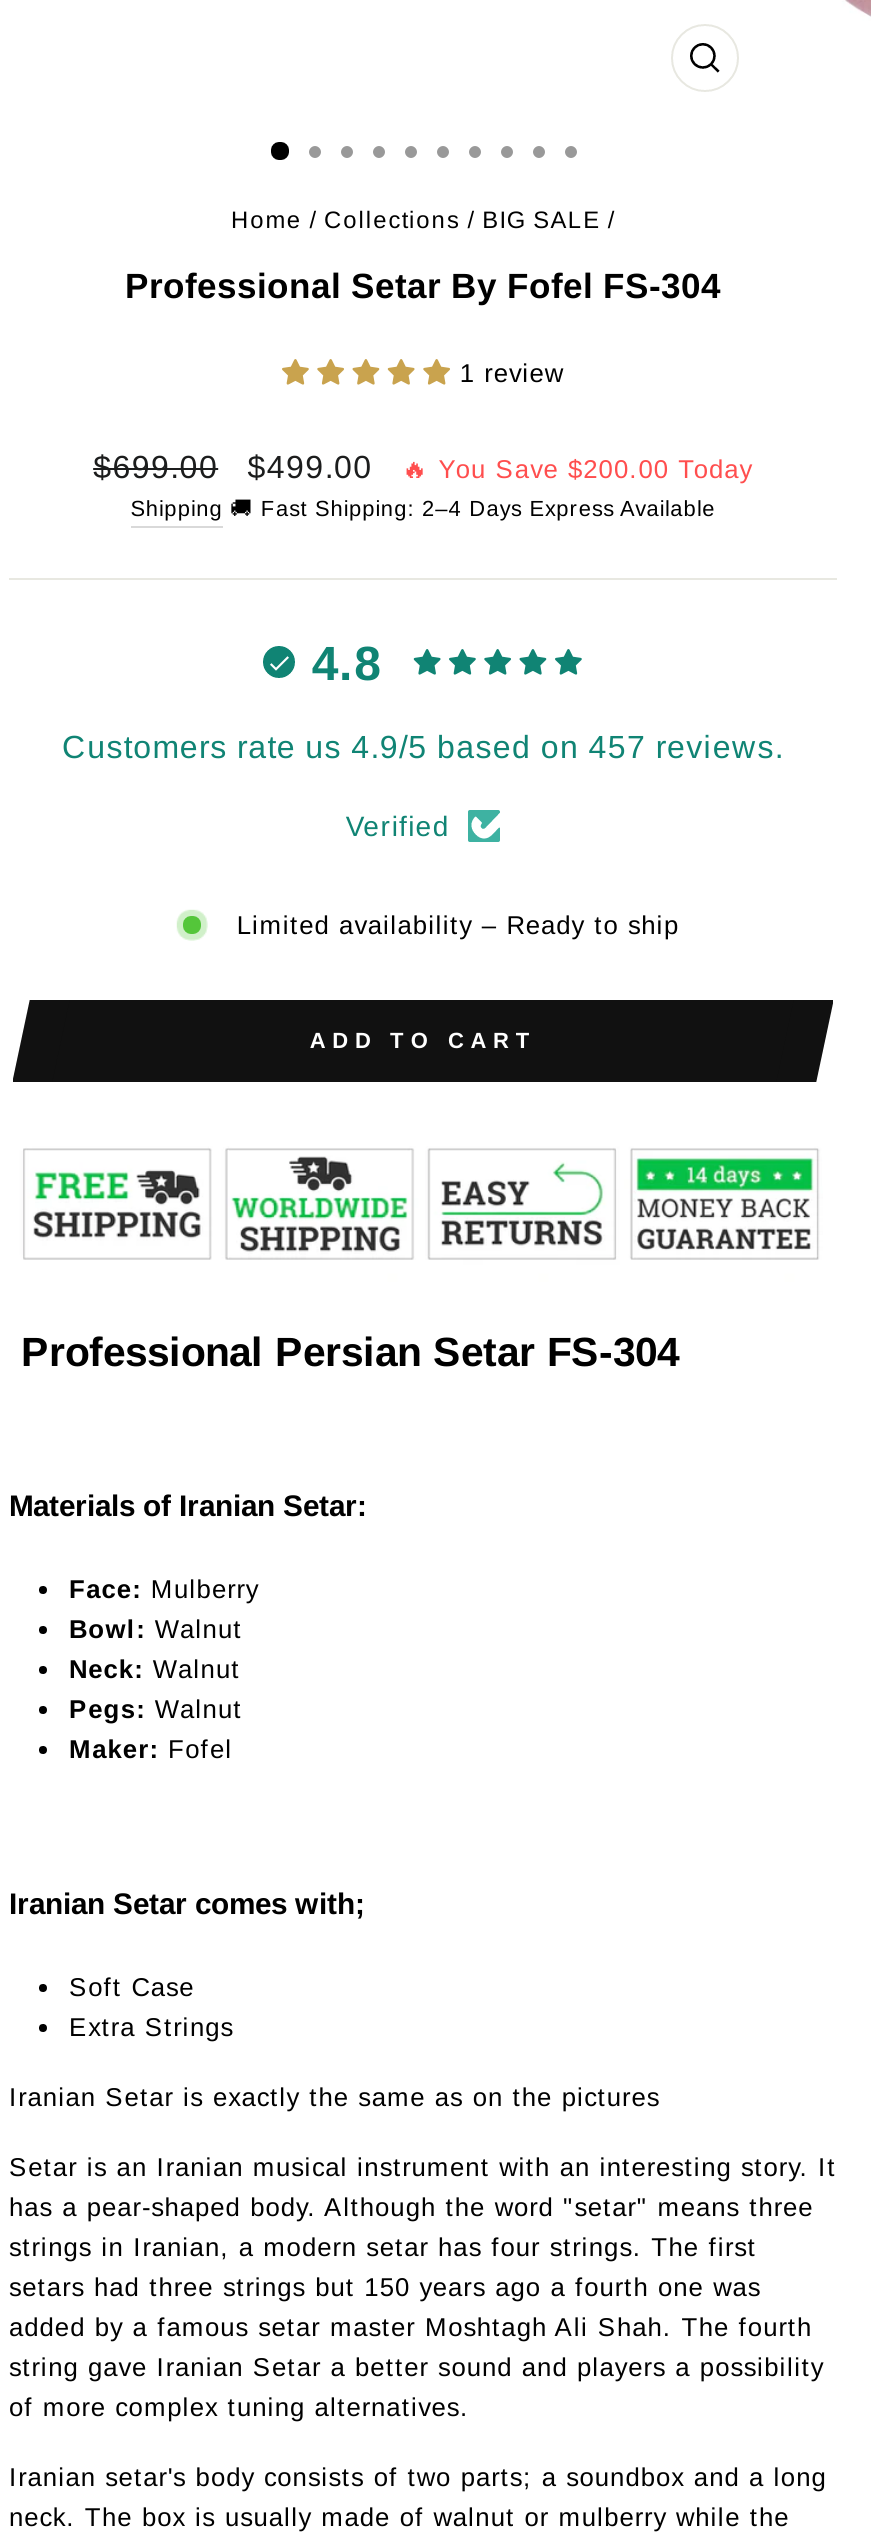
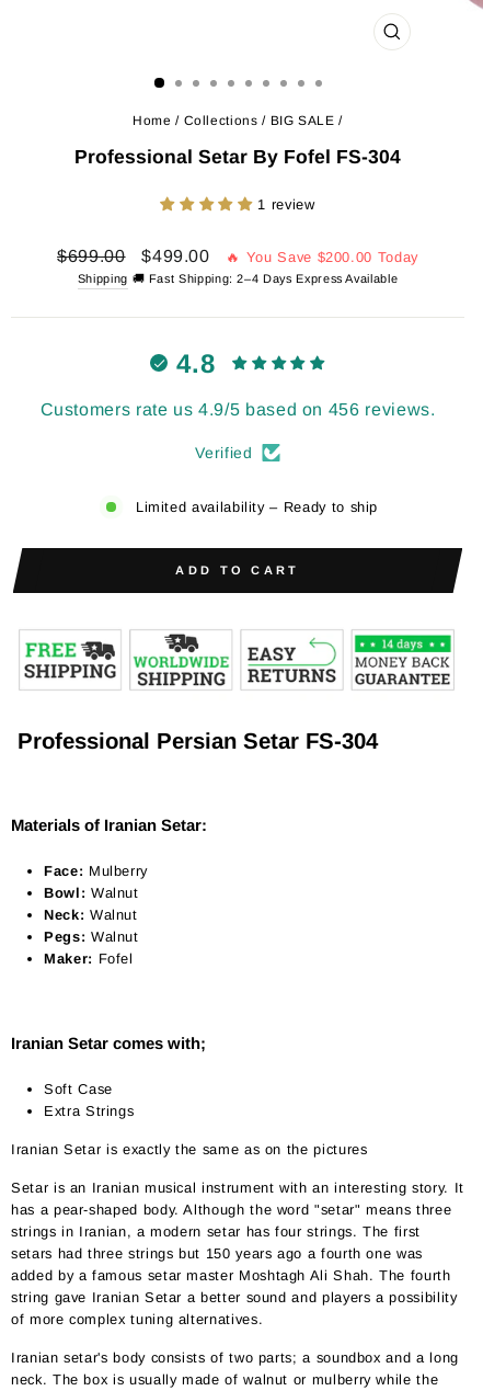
- Customers rate us 4.9/5 based on 457 reviews.
+ Customers rate us 4.9/5 based on 456 reviews.
